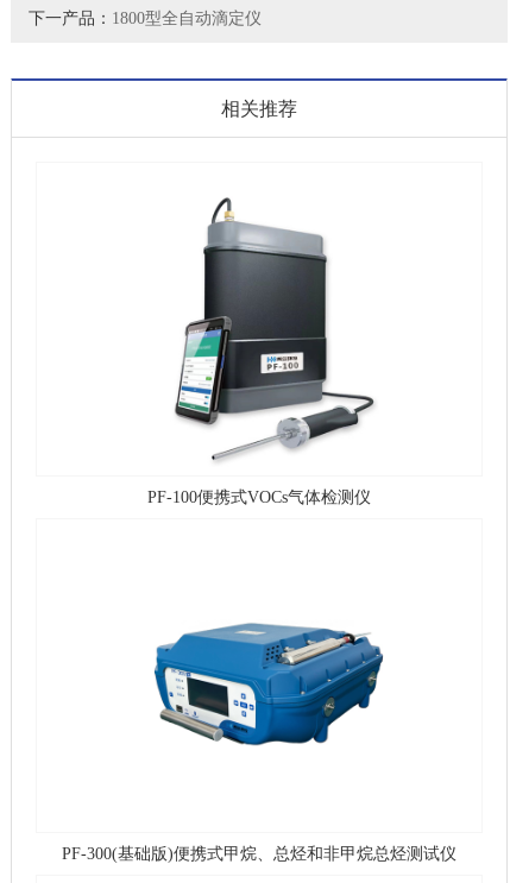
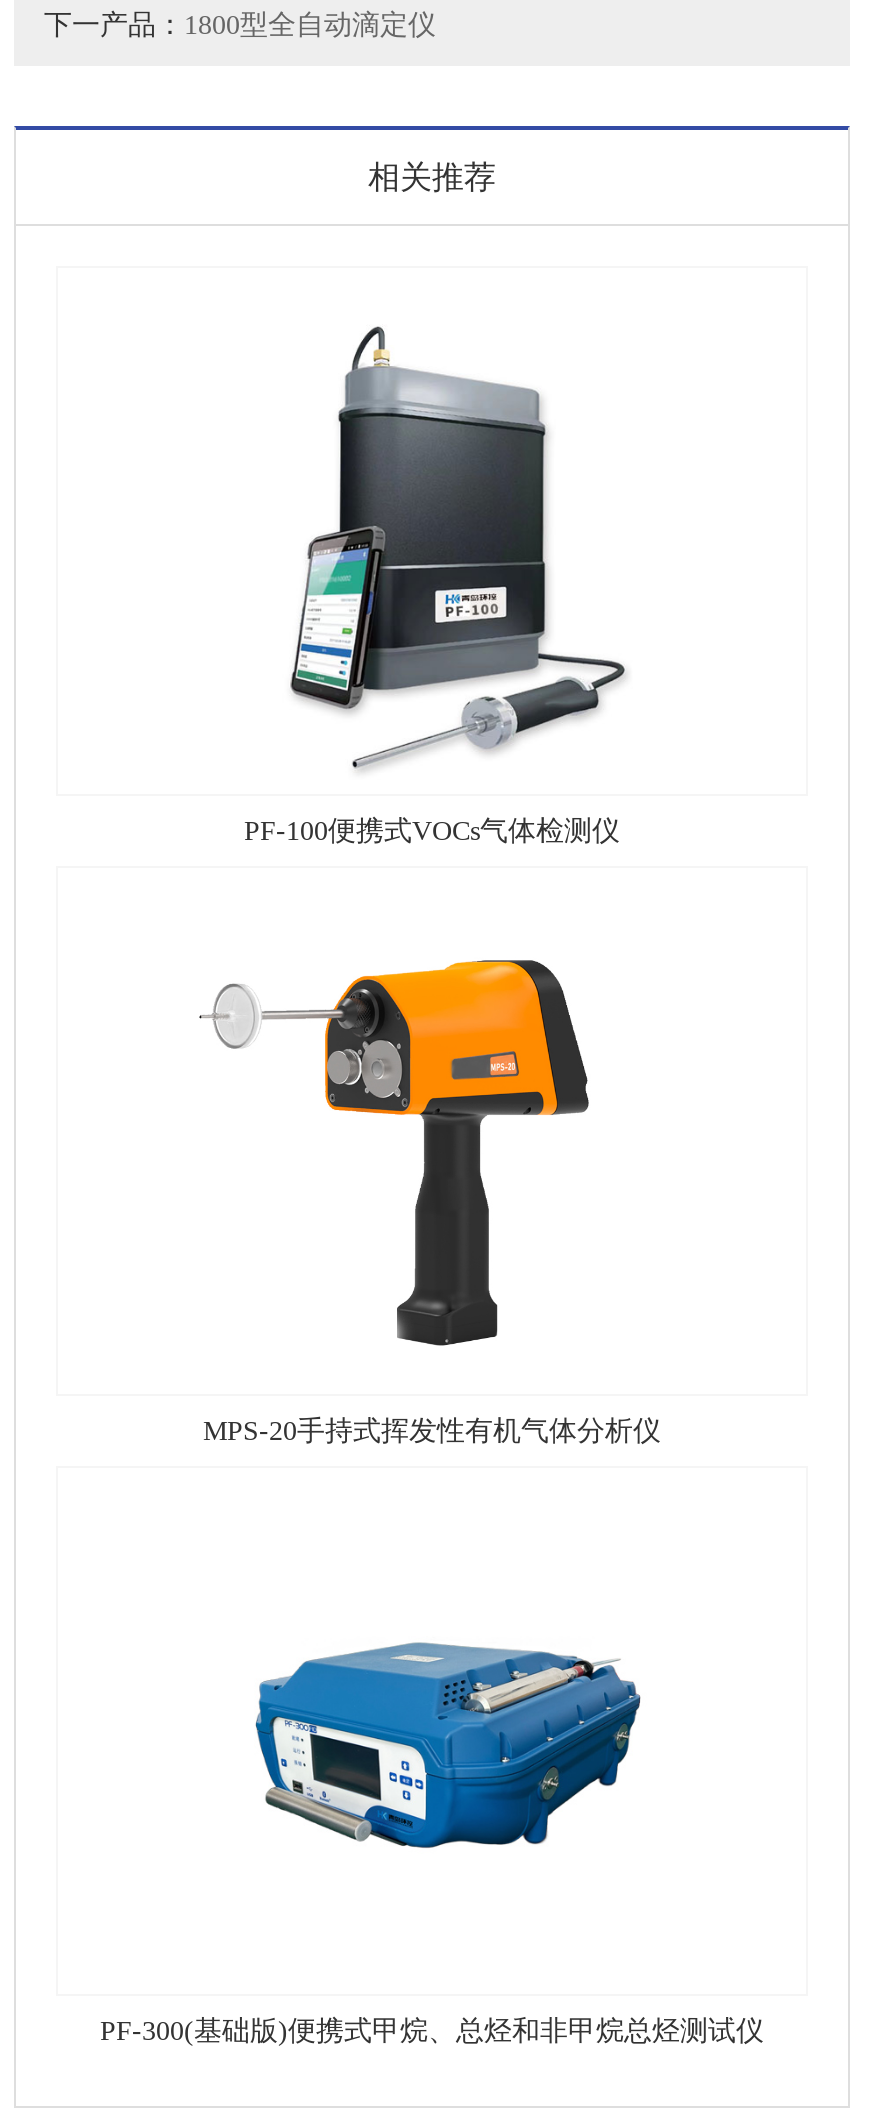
+ [image]
+ MPS-20手持式挥发性有机气体分析仪
